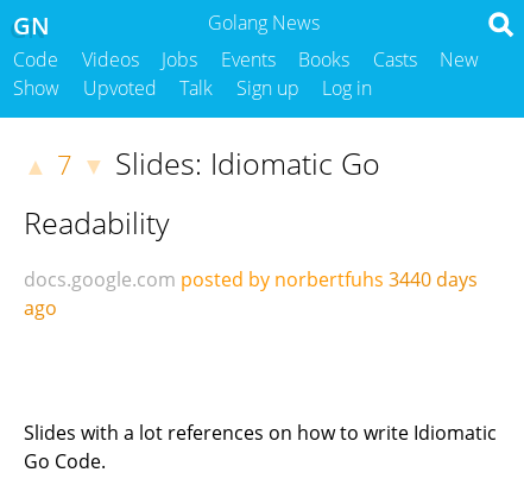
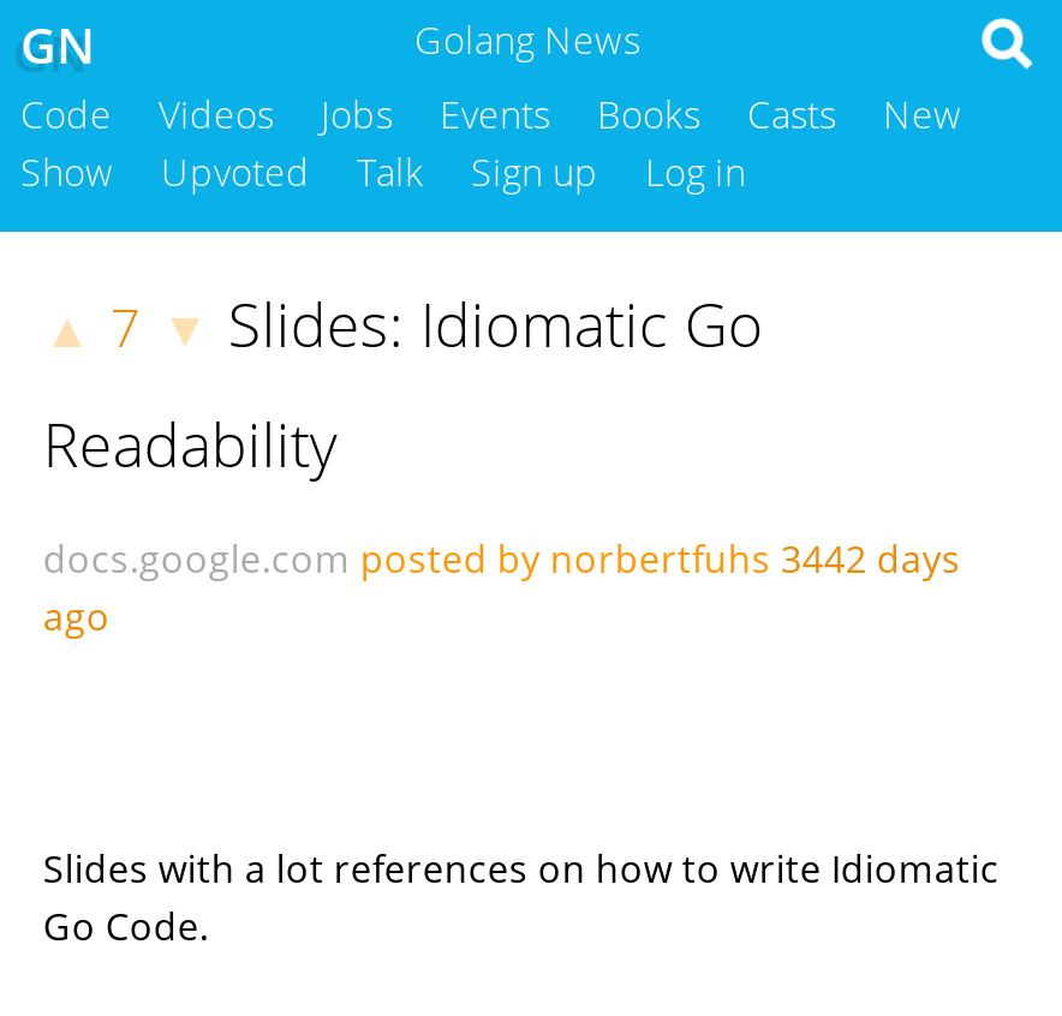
- docs.google.com posted by norbertfuhs 3440 days
+ docs.google.com posted by norbertfuhs 3442 days
